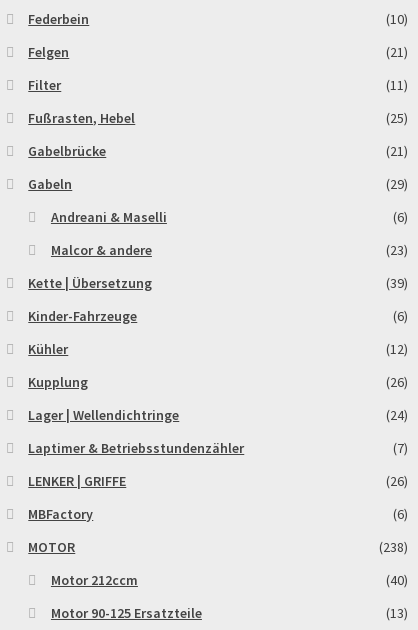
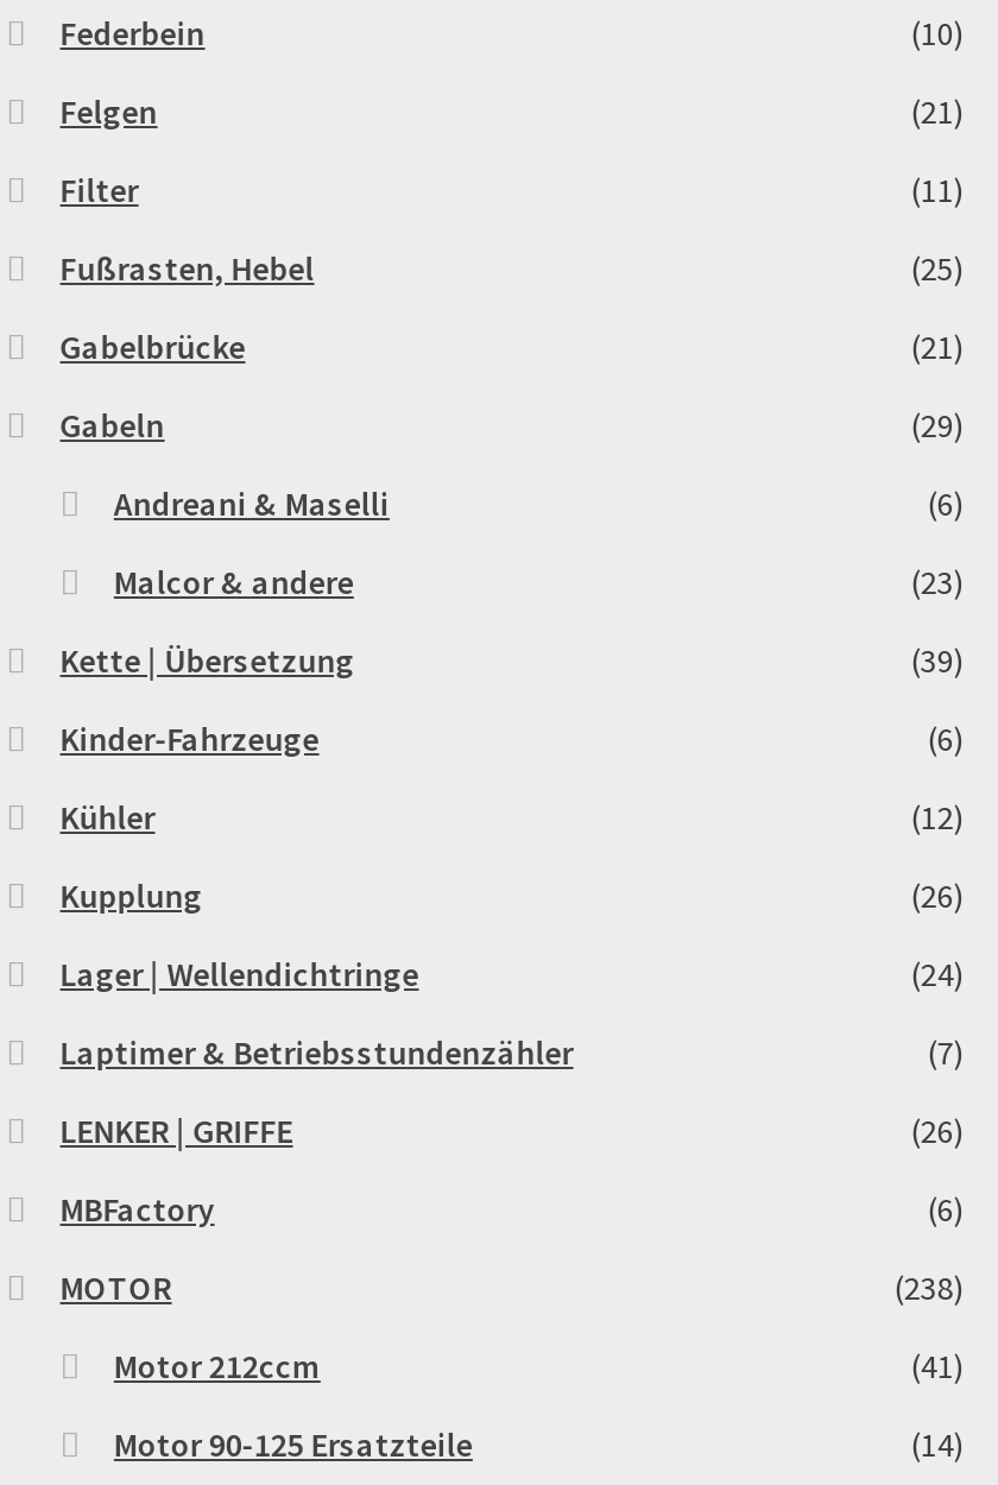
- (40)
+ (41)

- (13)
+ (14)
